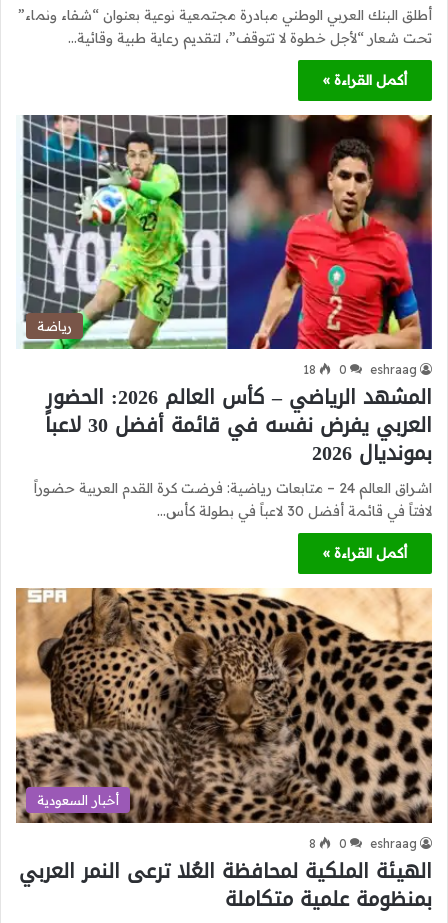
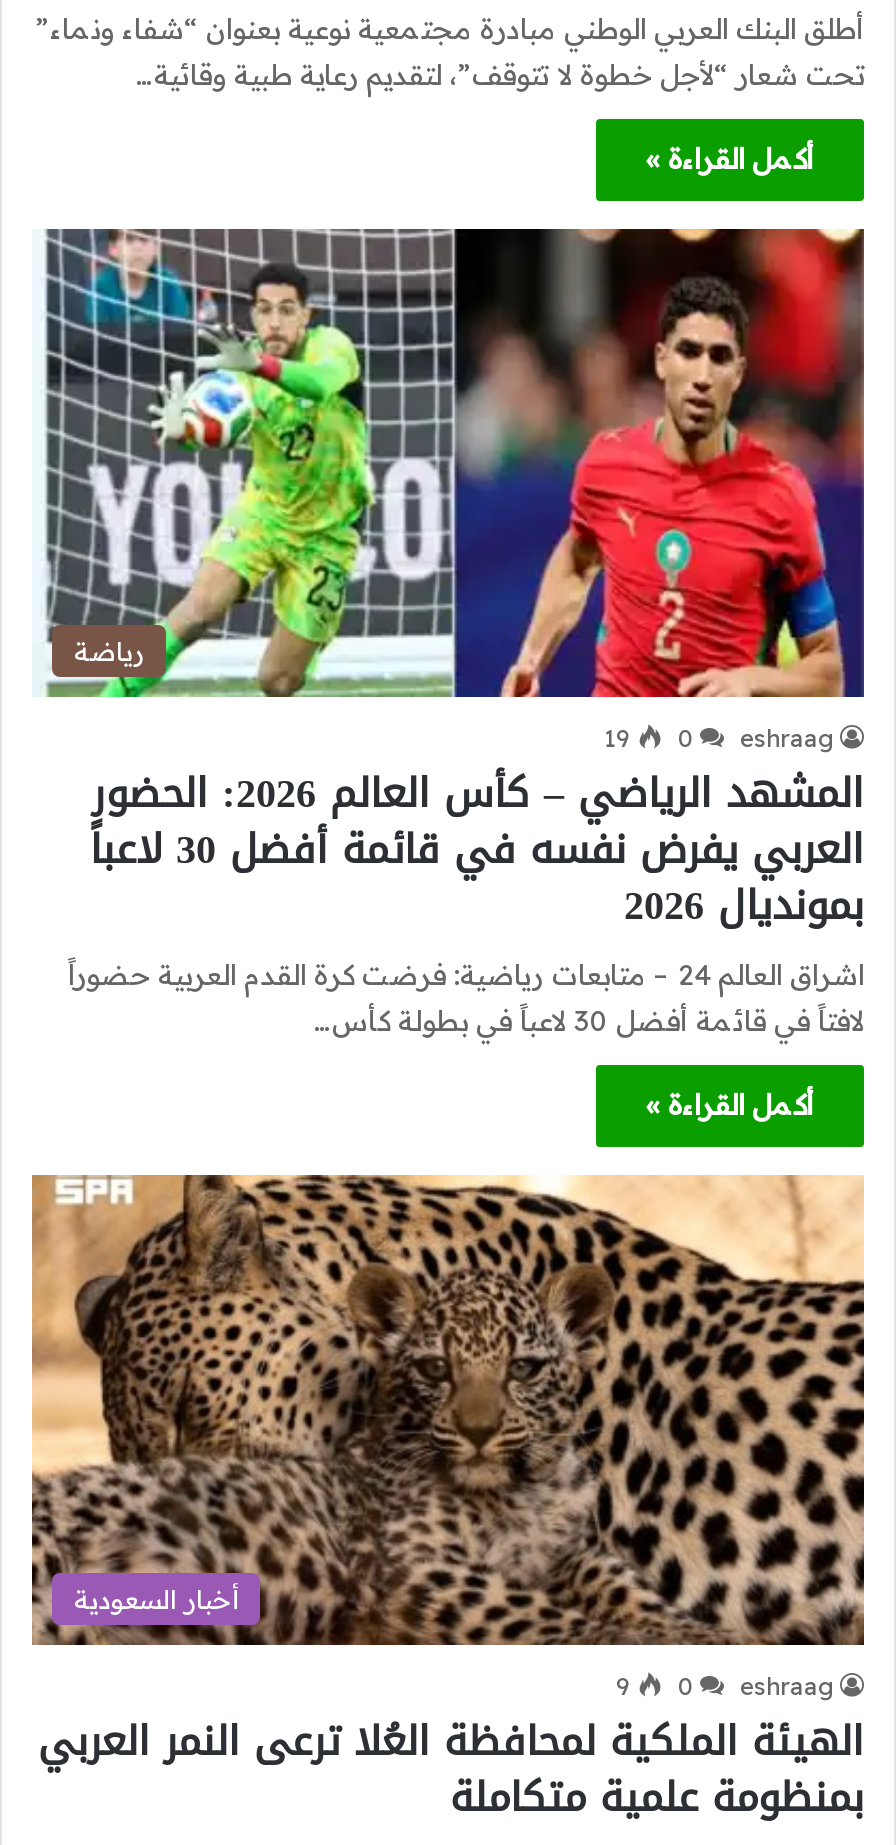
- 18 0 eshraag
+ 19 0 eshraag

- 8 0 eshraag
+ 9 0 eshraag
